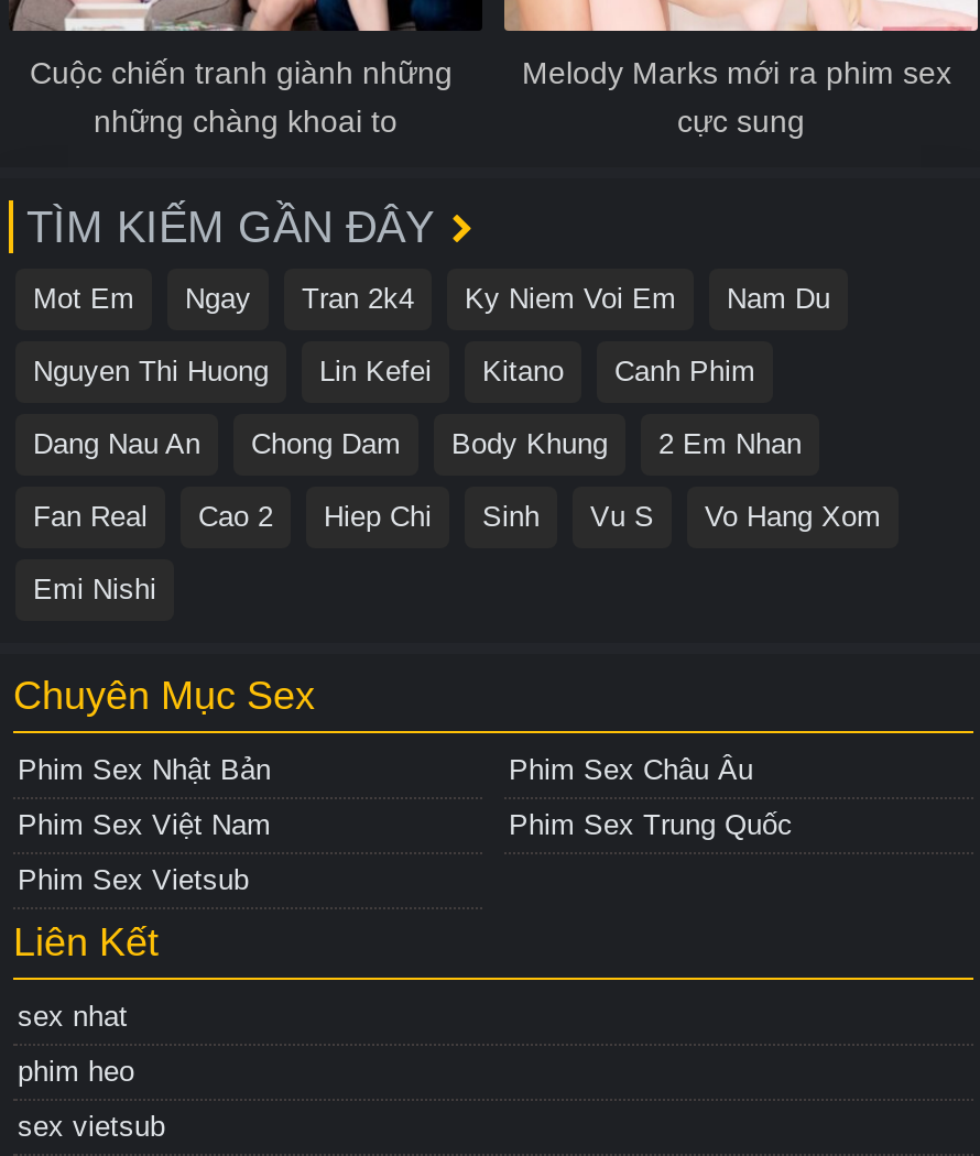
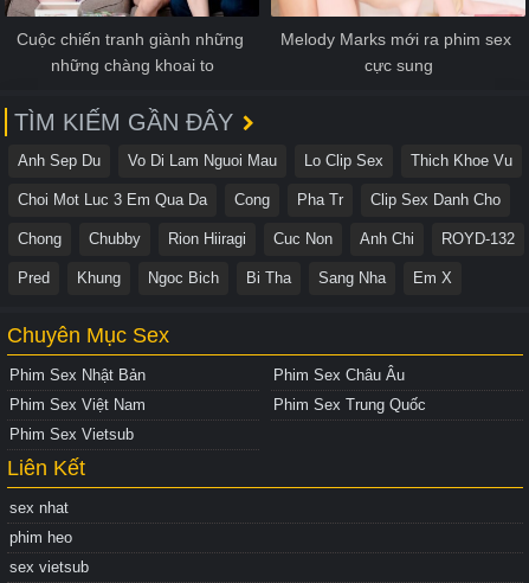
- Mot Em
- Ngay
- Tran 2k4
- Ky Niem Voi Em
- Nam Du
- Nguyen Thi Huong
- Lin Kefei
- Kitano
- Canh Phim
- Dang Nau An
- Chong Dam
- Body Khung
- 2 Em Nhan
- Fan Real
- Cao 2
- Hiep Chi
- Sinh
- Vu S
- Vo Hang Xom
- Emi Nishi
+ Anh Sep Du
+ Vo Di Lam Nguoi Mau
+ Lo Clip Sex
+ Thich Khoe Vu
+ Choi Mot Luc 3 Em Qua Da
+ Cong
+ Pha Tr
+ Clip Sex Danh Cho
+ Chong
+ Chubby
+ Rion Hiiragi
+ Cuc Non
+ Anh Chi
+ ROYD-132
+ Pred
+ Khung
+ Ngoc Bich
+ Bi Tha
+ Sang Nha
+ Em X
